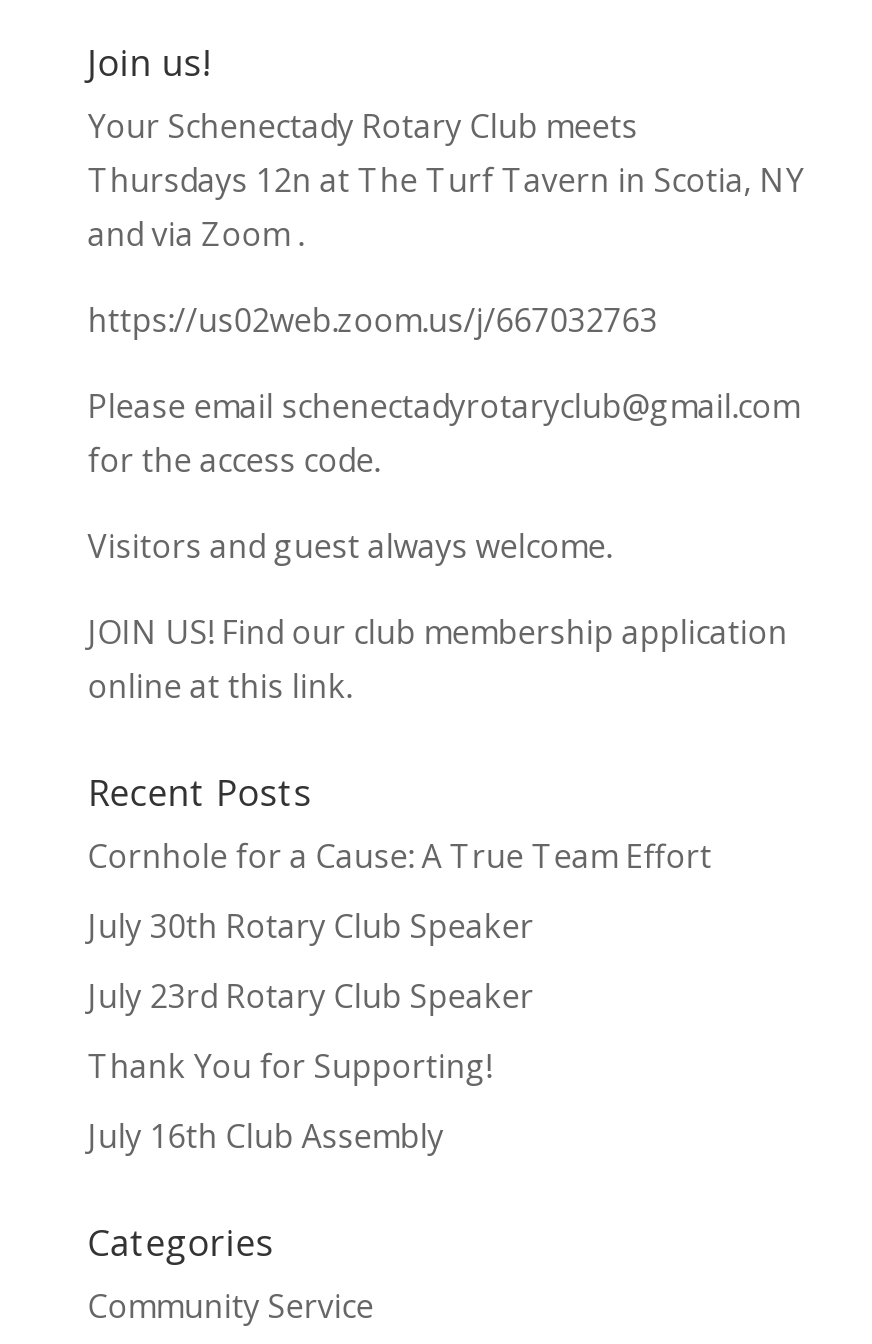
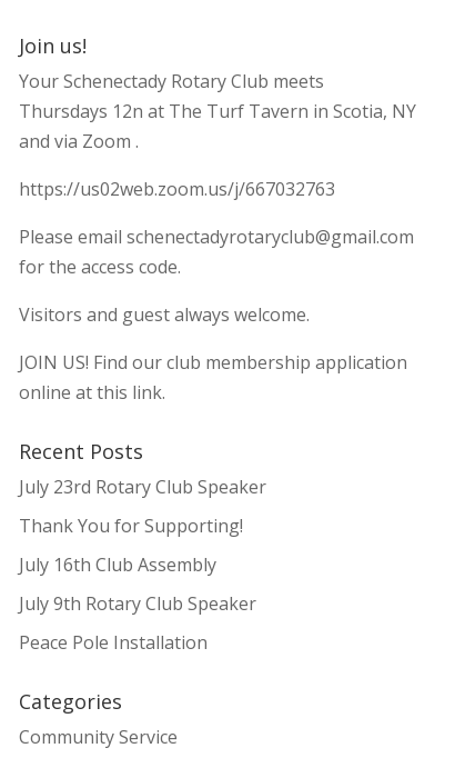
- Cornhole for a Cause: A True Team Effort
- July 30th Rotary Club Speaker

moved up: July 23rd Rotary Club Speaker | Thank You for Supporting! | July 16th Club Assembly

+ July 9th Rotary Club Speaker
+ Peace Pole Installation
